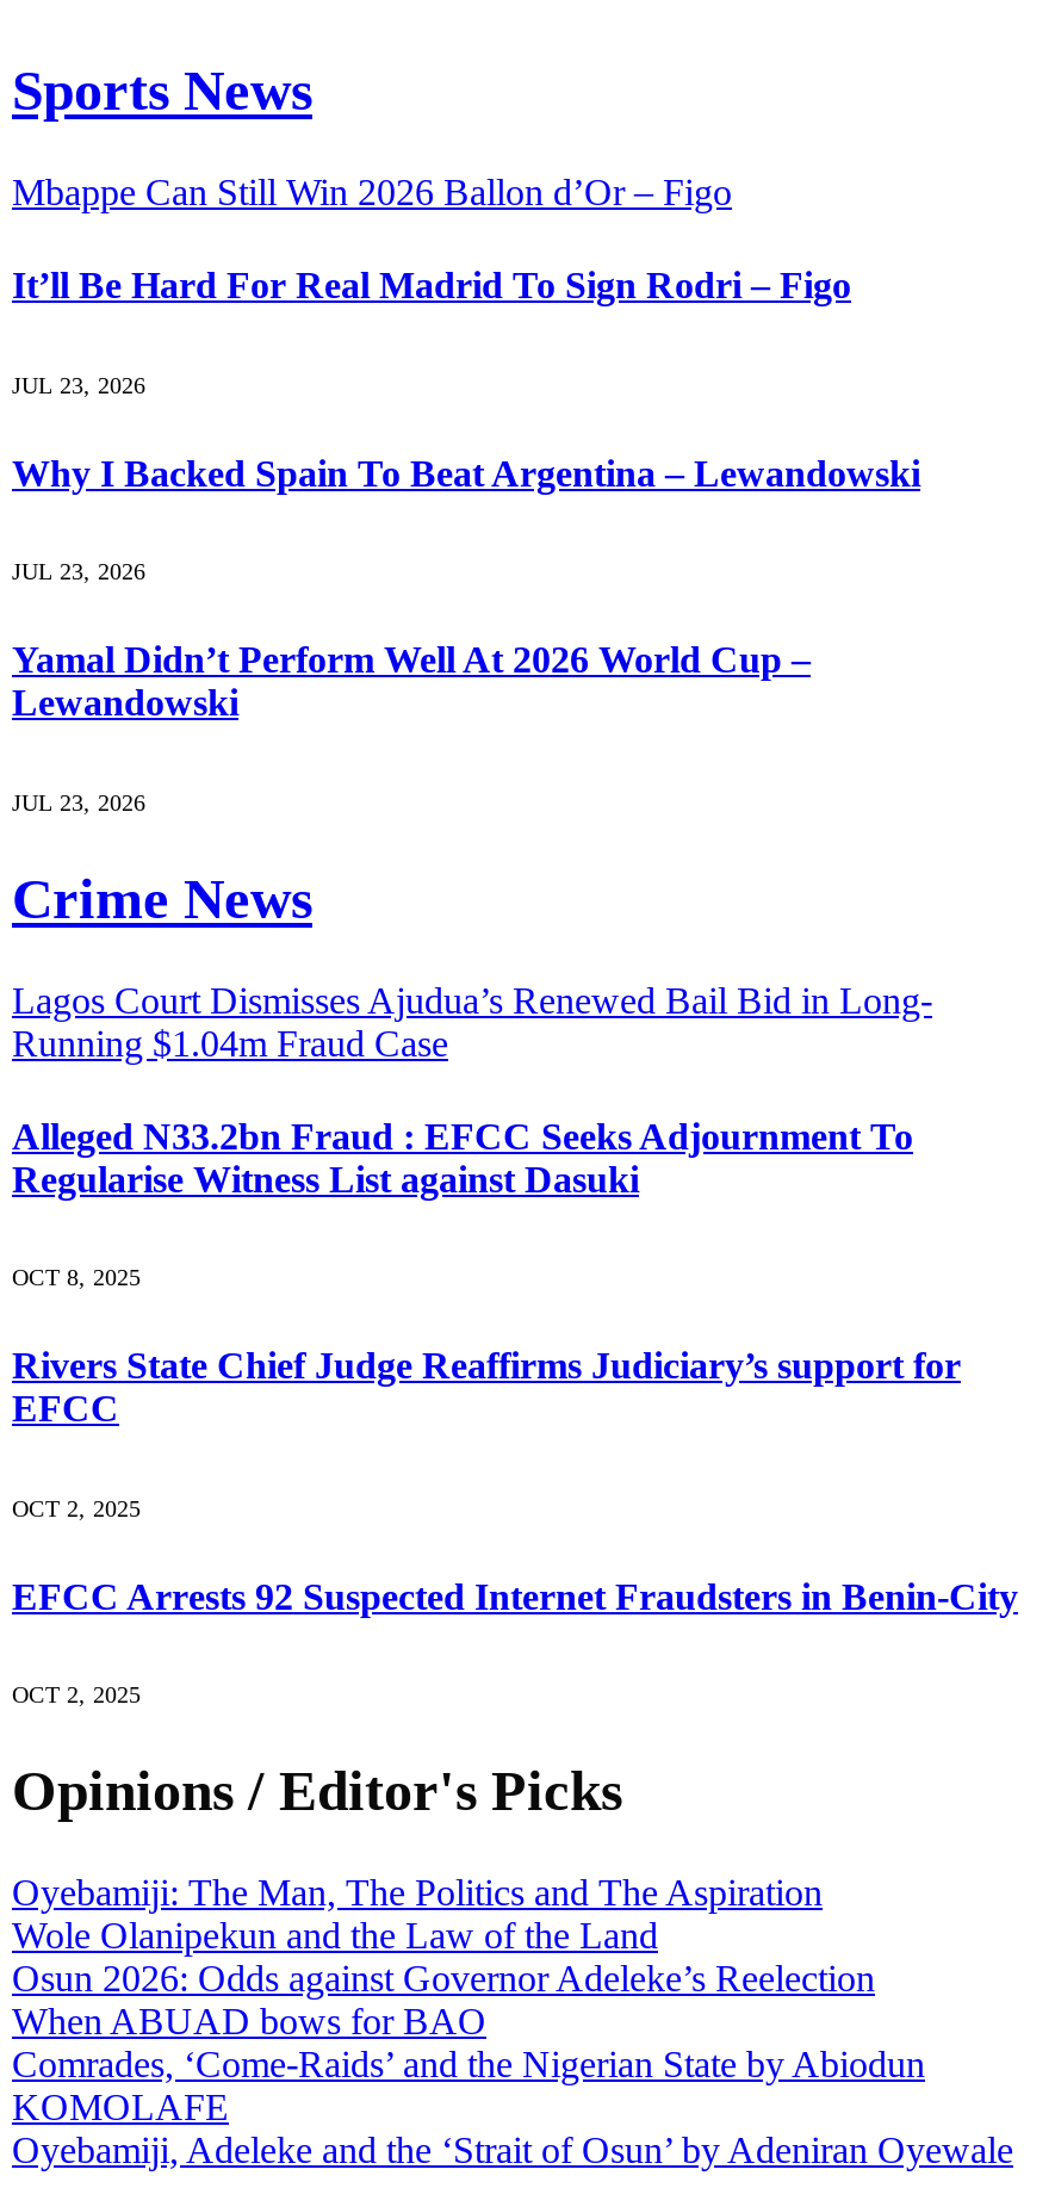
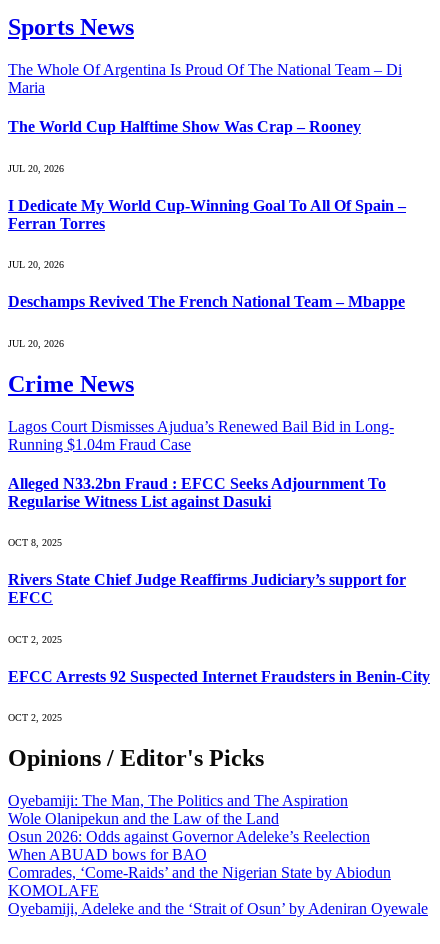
- Mbappe Can Still Win 2026 Ballon d’Or – Figo
+ The Whole Of Argentina Is Proud Of The National Team – Di
+ Maria

- It’ll Be Hard For Real Madrid To Sign Rodri – Figo
+ The World Cup Halftime Show Was Crap – Rooney

- JUL 23, 2026
+ JUL 20, 2026

- Why I Backed Spain To Beat Argentina – Lewandowski
+ I Dedicate My World Cup-Winning Goal To All Of Spain –
+ Ferran Torres

- JUL 23, 2026
+ JUL 20, 2026

- Yamal Didn’t Perform Well At 2026 World Cup –
- Lewandowski
+ Deschamps Revived The French National Team – Mbappe

- JUL 23, 2026
+ JUL 20, 2026
